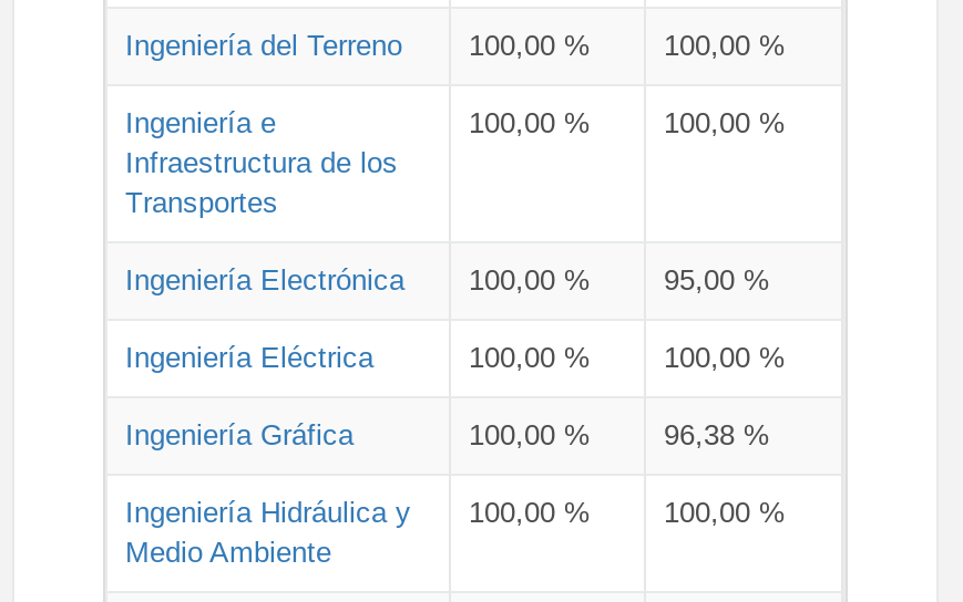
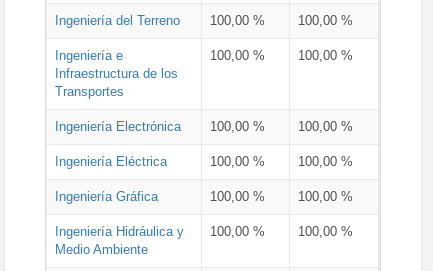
- 95,00 %
+ 100,00 %

- 96,38 %
+ 100,00 %
